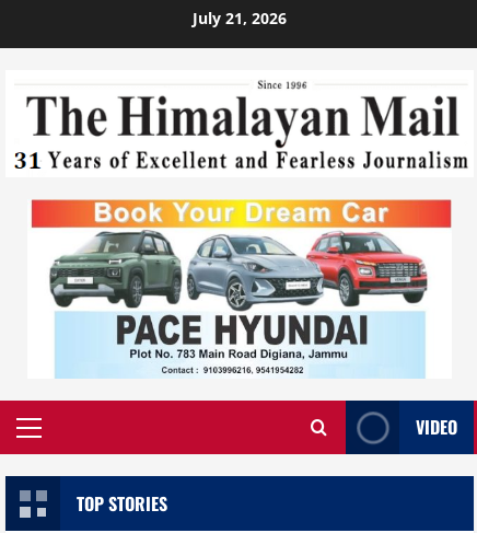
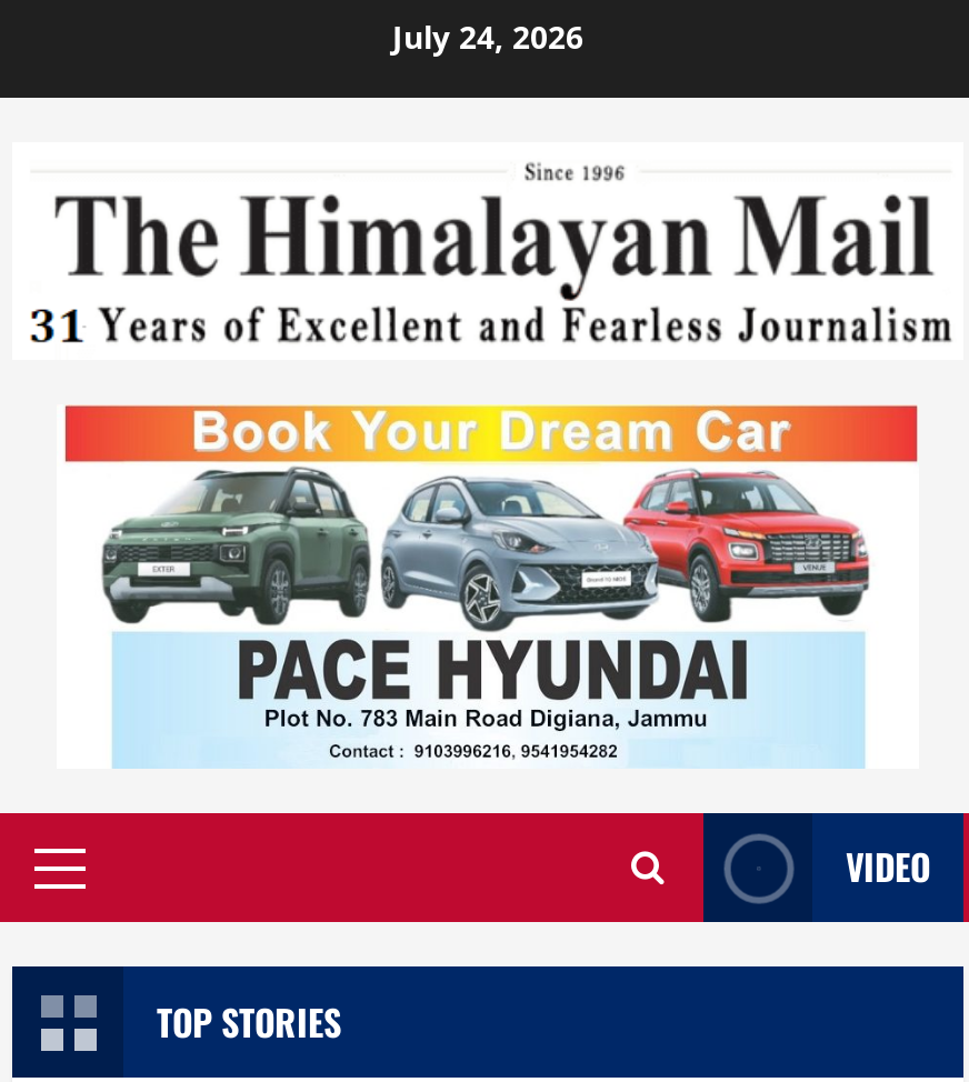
- July 21, 2026
+ July 24, 2026
